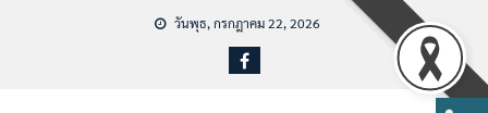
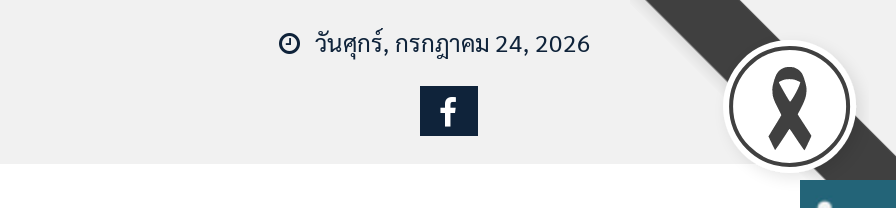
- วันพุธ, กรกฎาคม 22, 2026
+ วันศุกร์, กรกฎาคม 24, 2026
